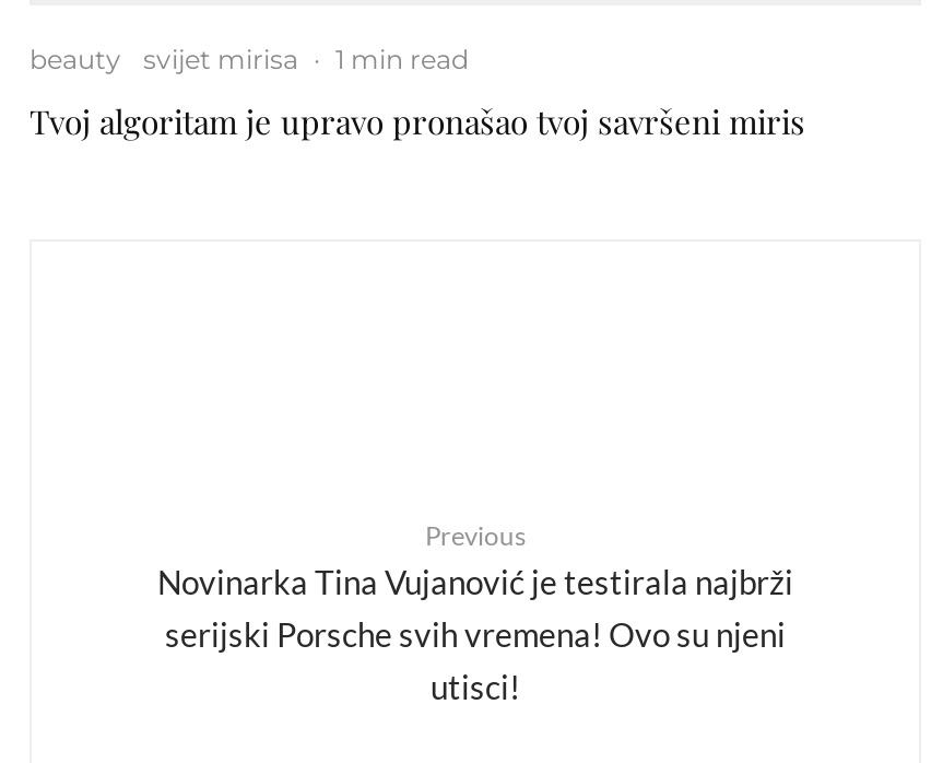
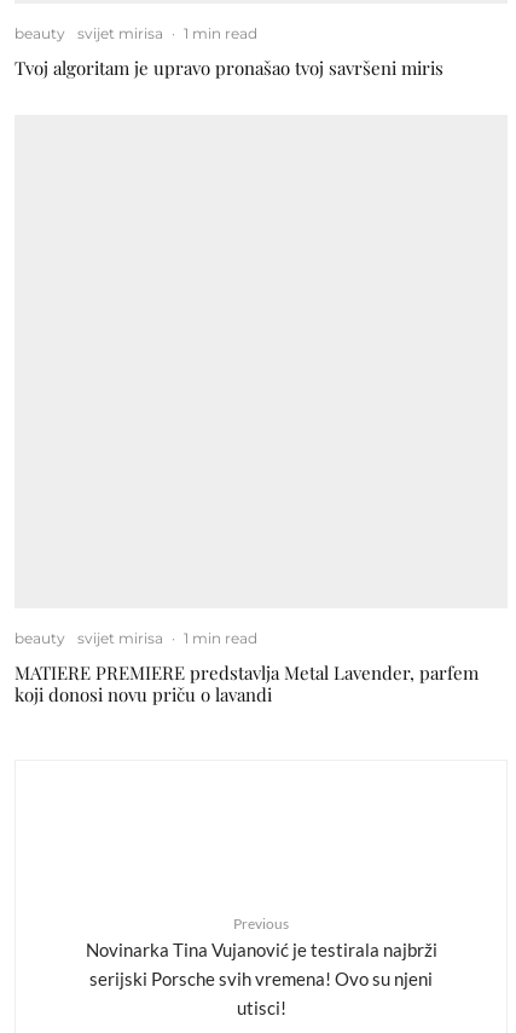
+ beauty
+ svijet mirisa · 1 min read
+ MATIERE PREMIERE predstavlja Metal Lavender, parfem
+ koji donosi novu priču o lavandi
